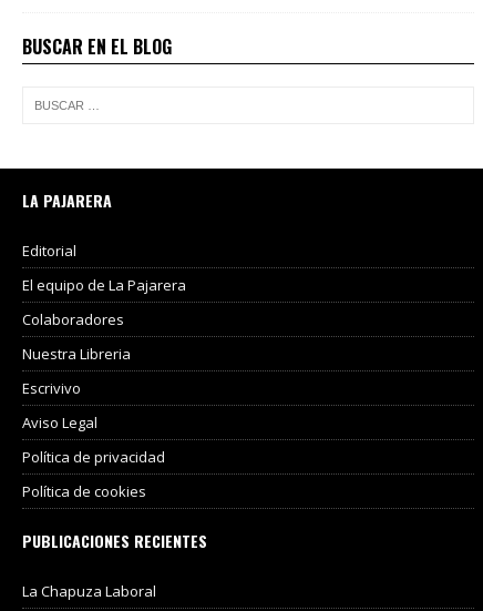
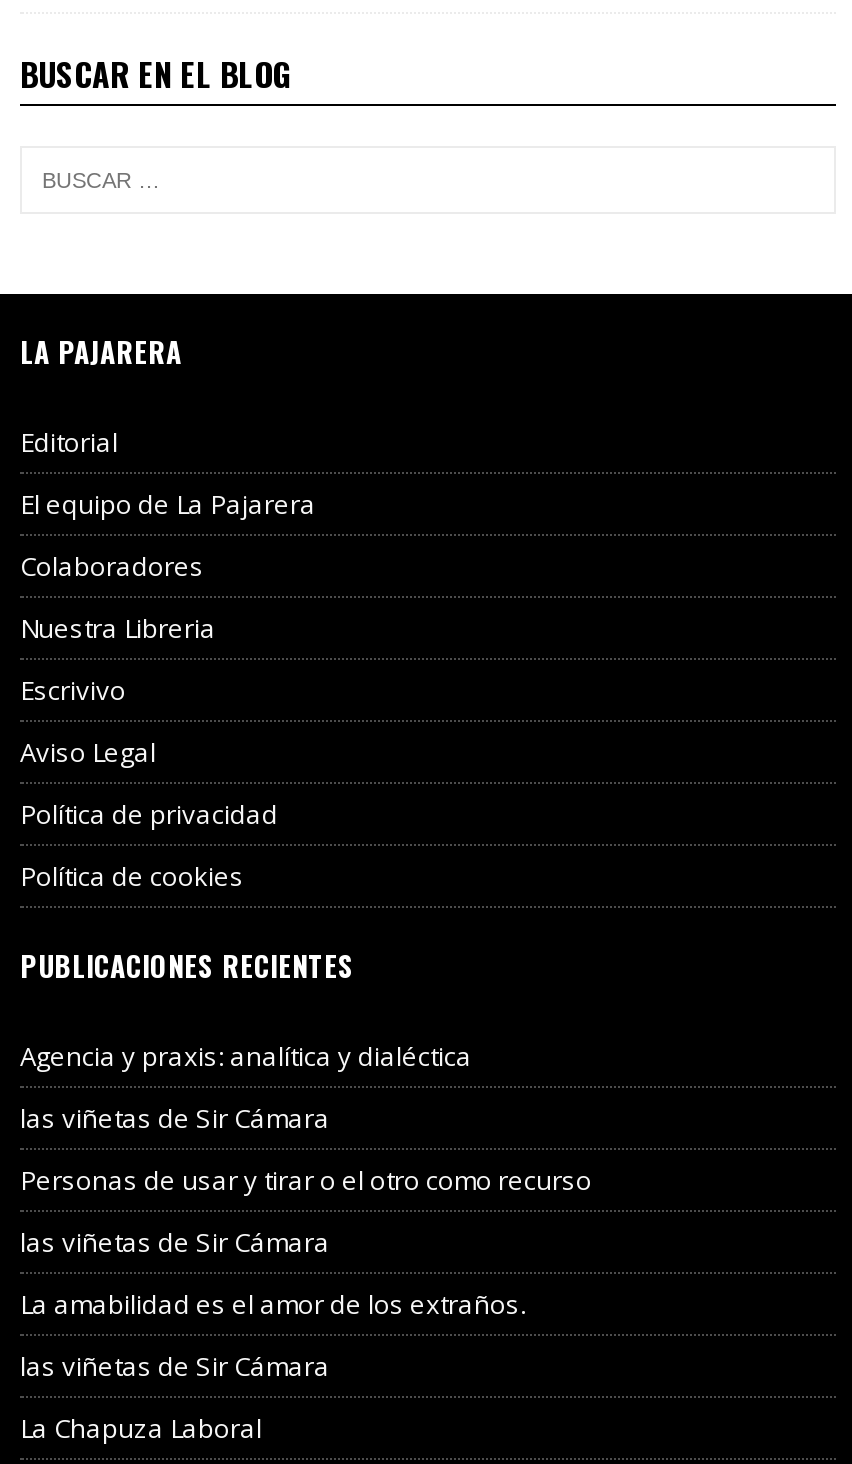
+ Agencia y praxis: analítica y dialéctica
+ las viñetas de Sir Cámara
+ Personas de usar y tirar o el otro como recurso
+ las viñetas de Sir Cámara
+ La amabilidad es el amor de los extraños.
+ las viñetas de Sir Cámara
